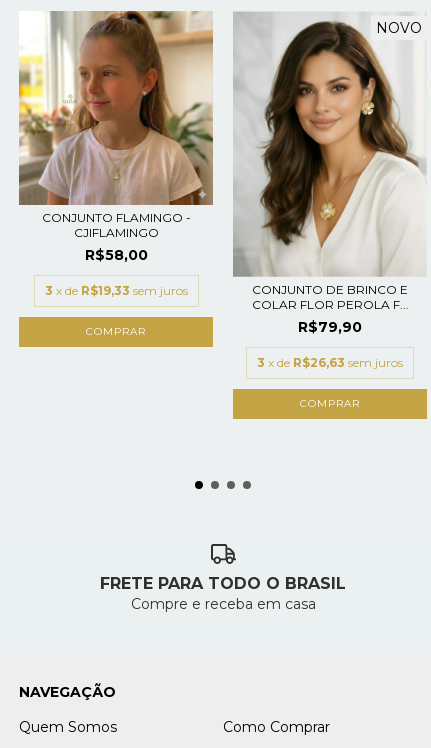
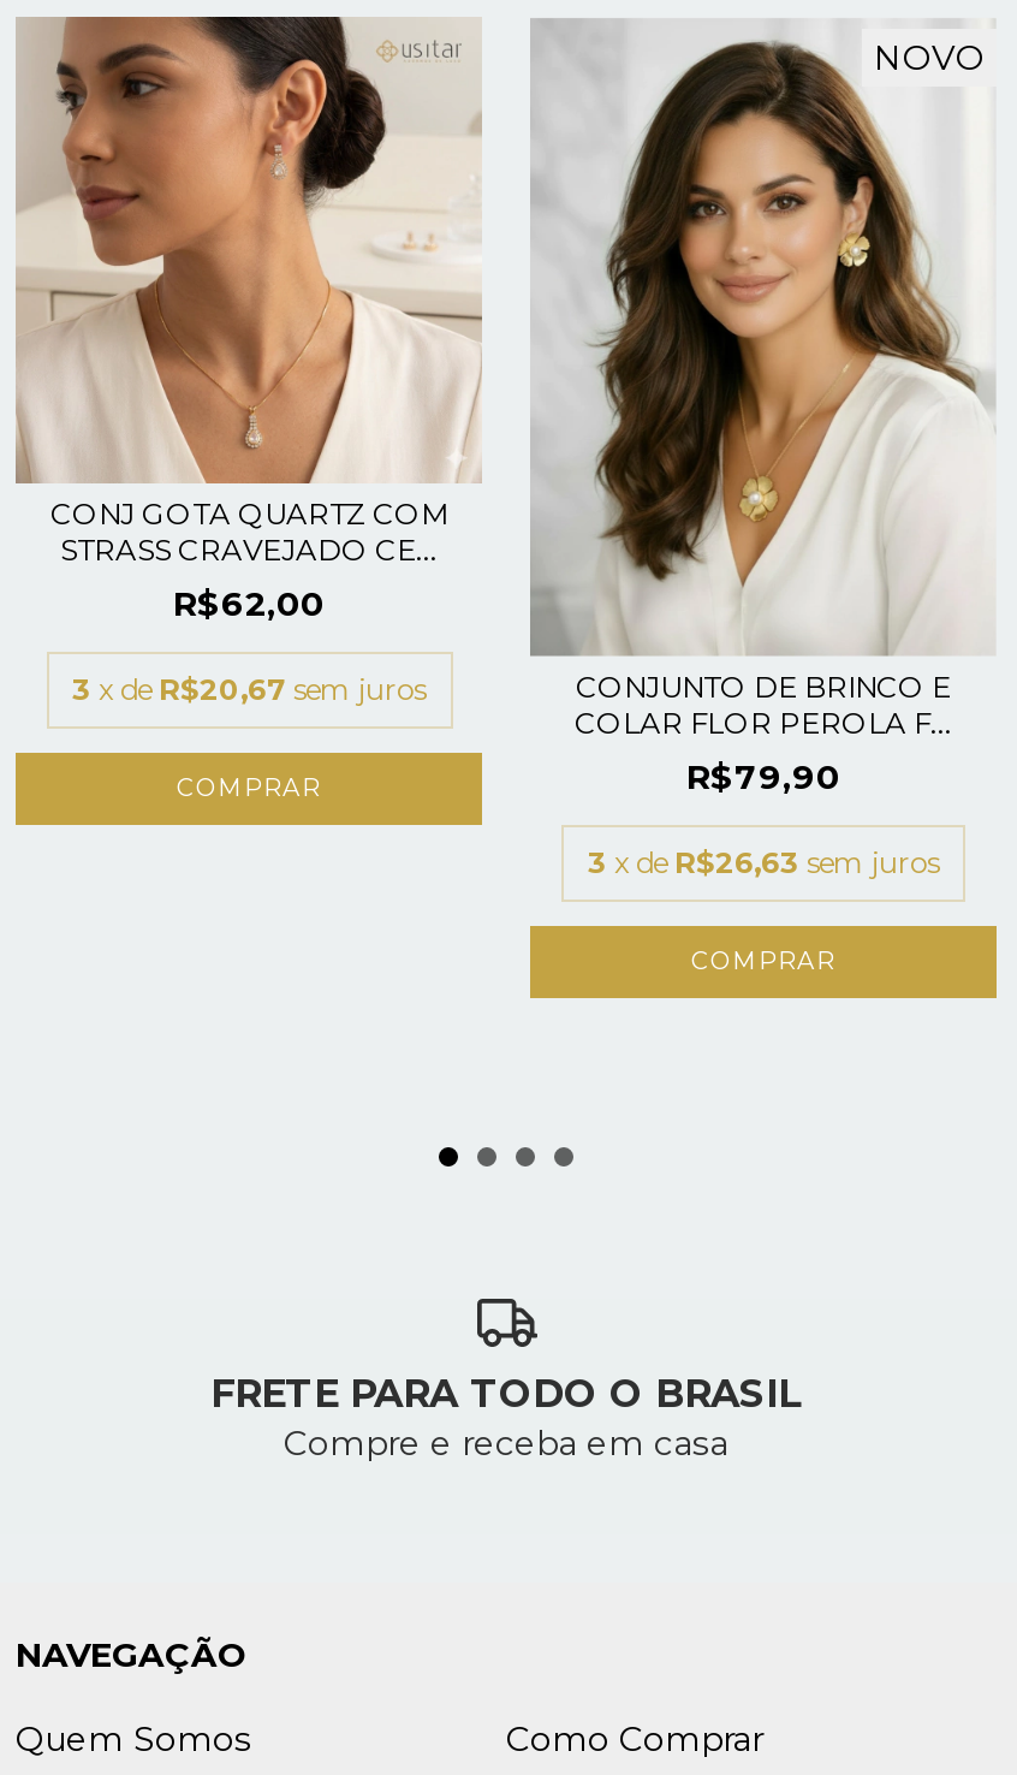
- [image]
- CONJUNTO FLAMINGO -
- CJIFLAMINGO
- R$58,00
+ [image]
+ CONJ GOTA QUARTZ COM
+ STRASS CRAVEJADO CE...
+ R$62,00

- 3 x de R$19,33 sem juros
+ 3 x de R$20,67 sem juros
